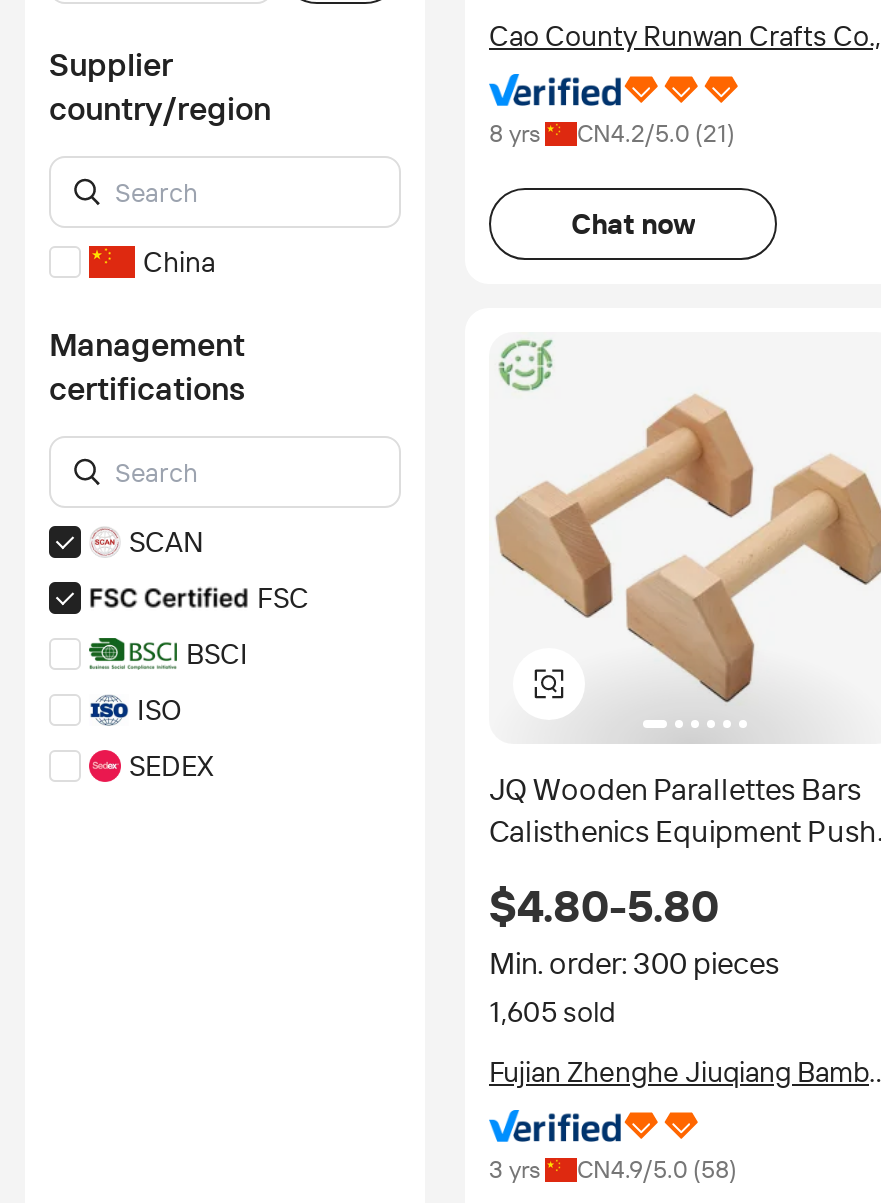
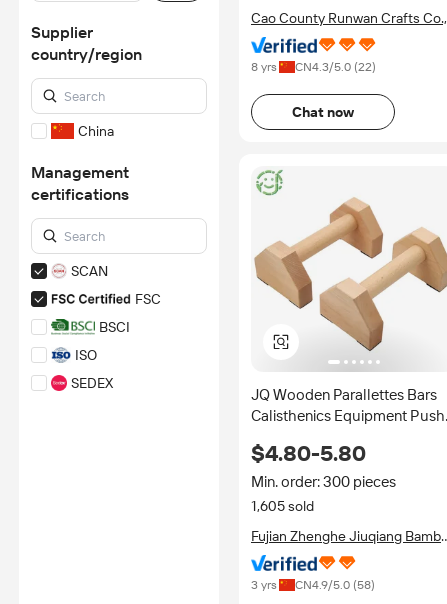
- 8 yrs CN4.2/5.0 (21)
+ 8 yrs CN4.3/5.0 (22)
